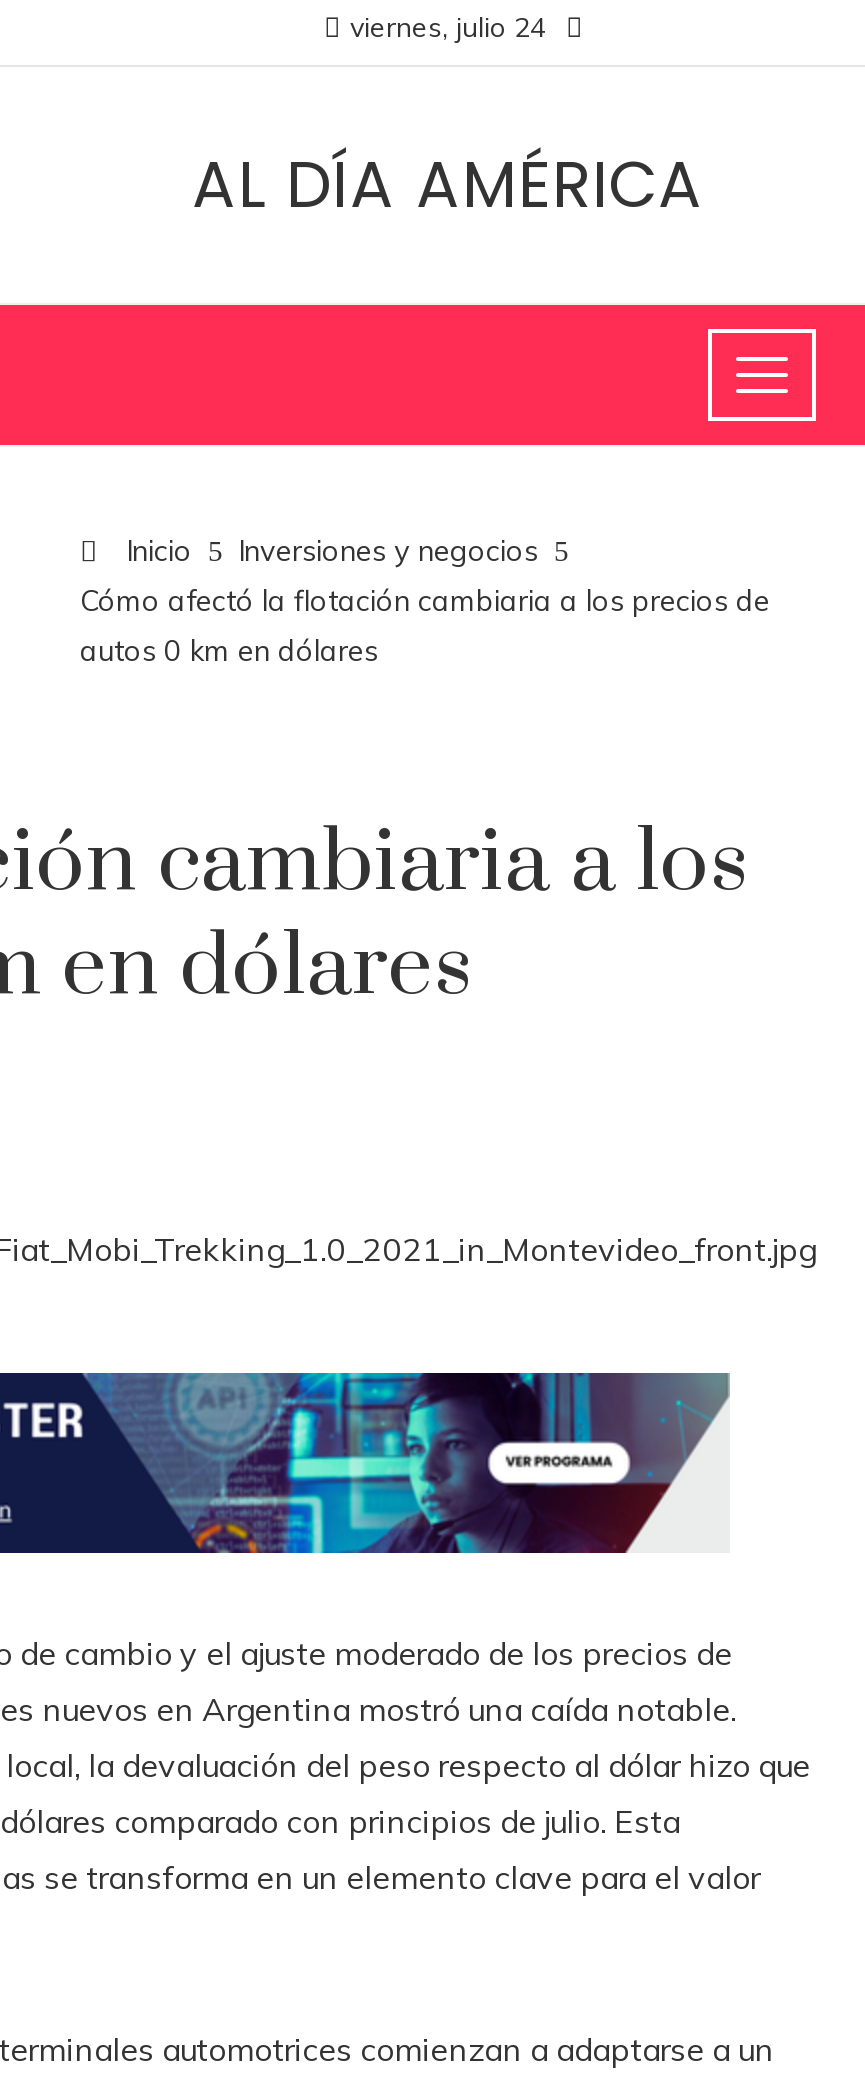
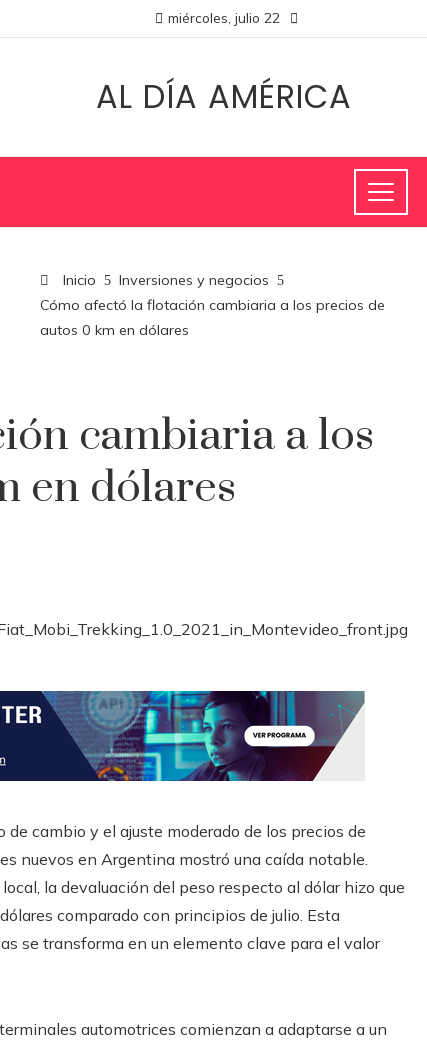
- viernes, julio 24
+ miércoles, julio 22
